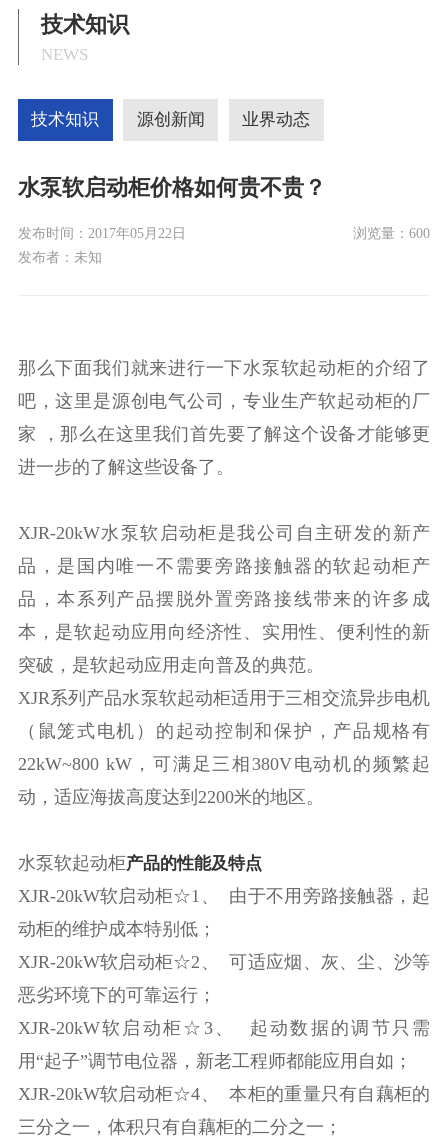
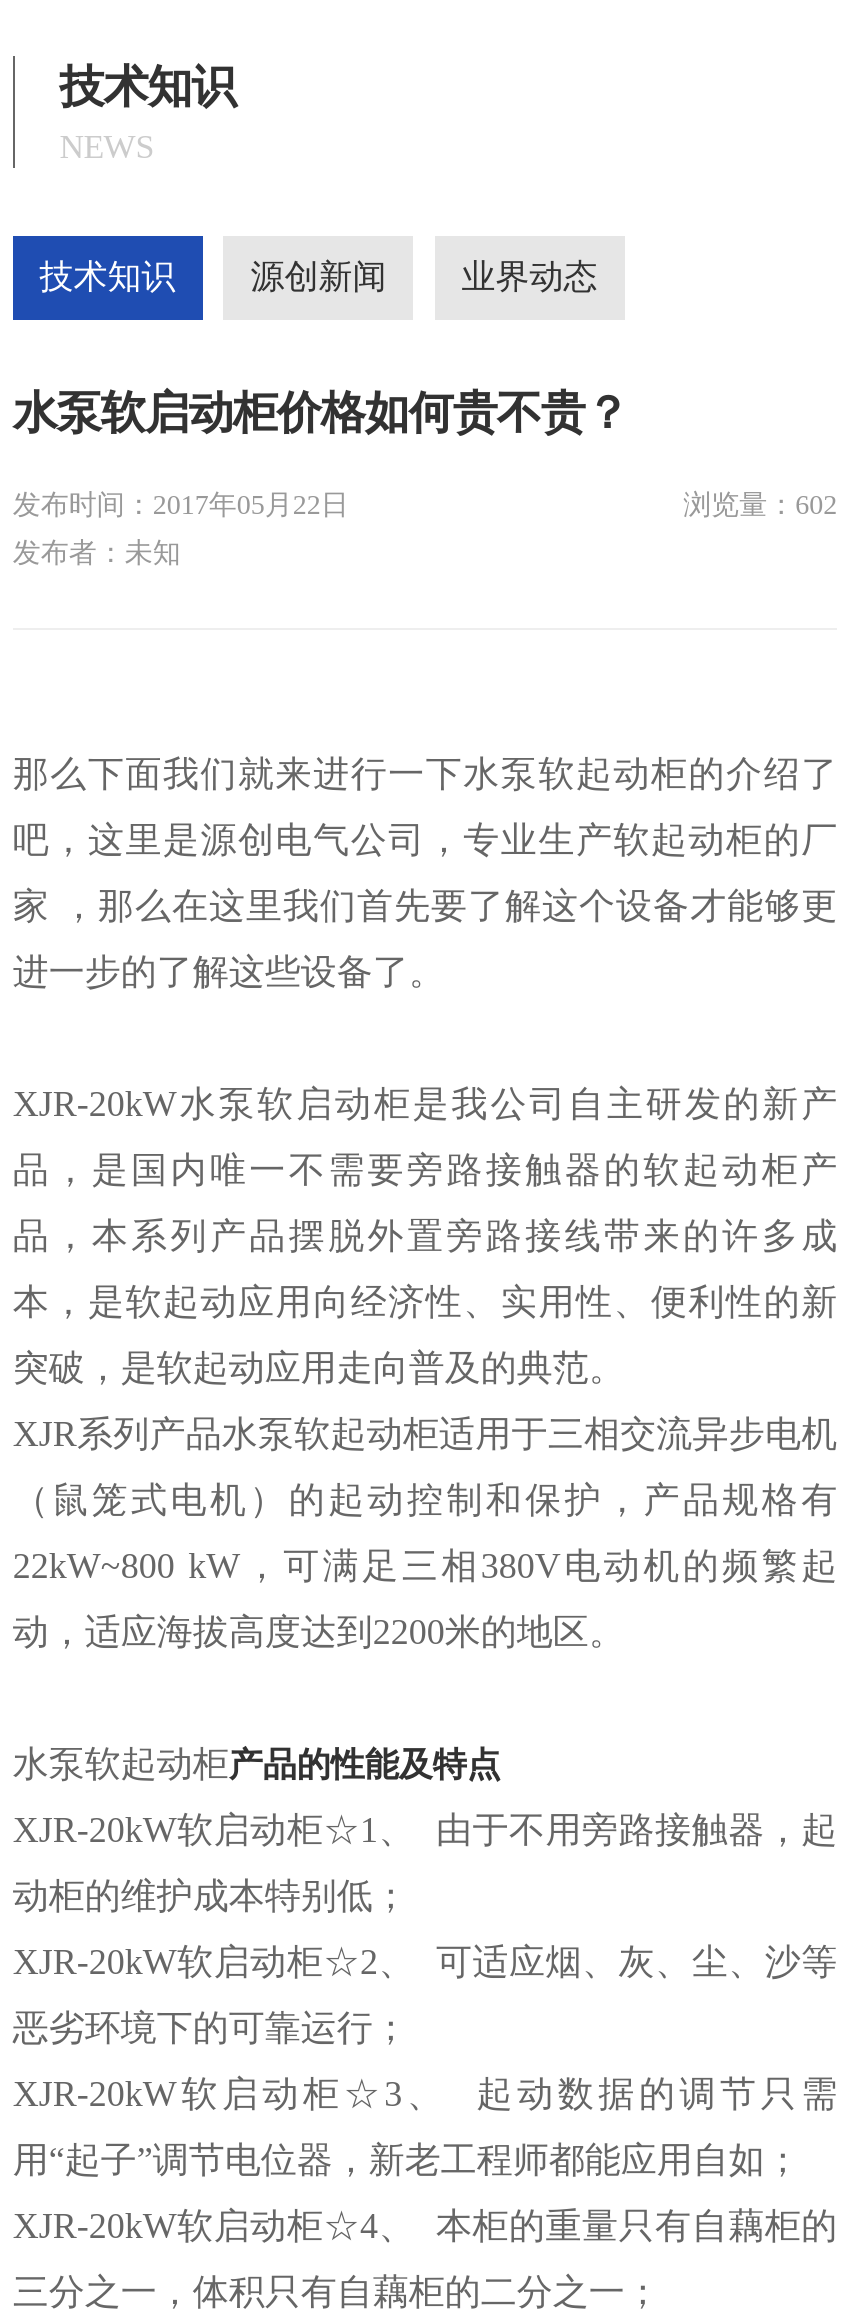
- 浏览量：600
+ 浏览量：602
